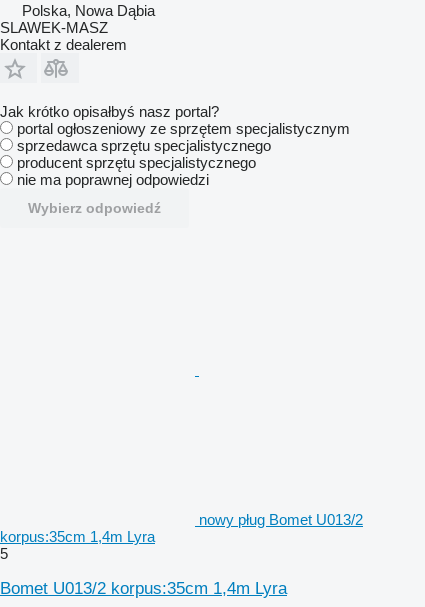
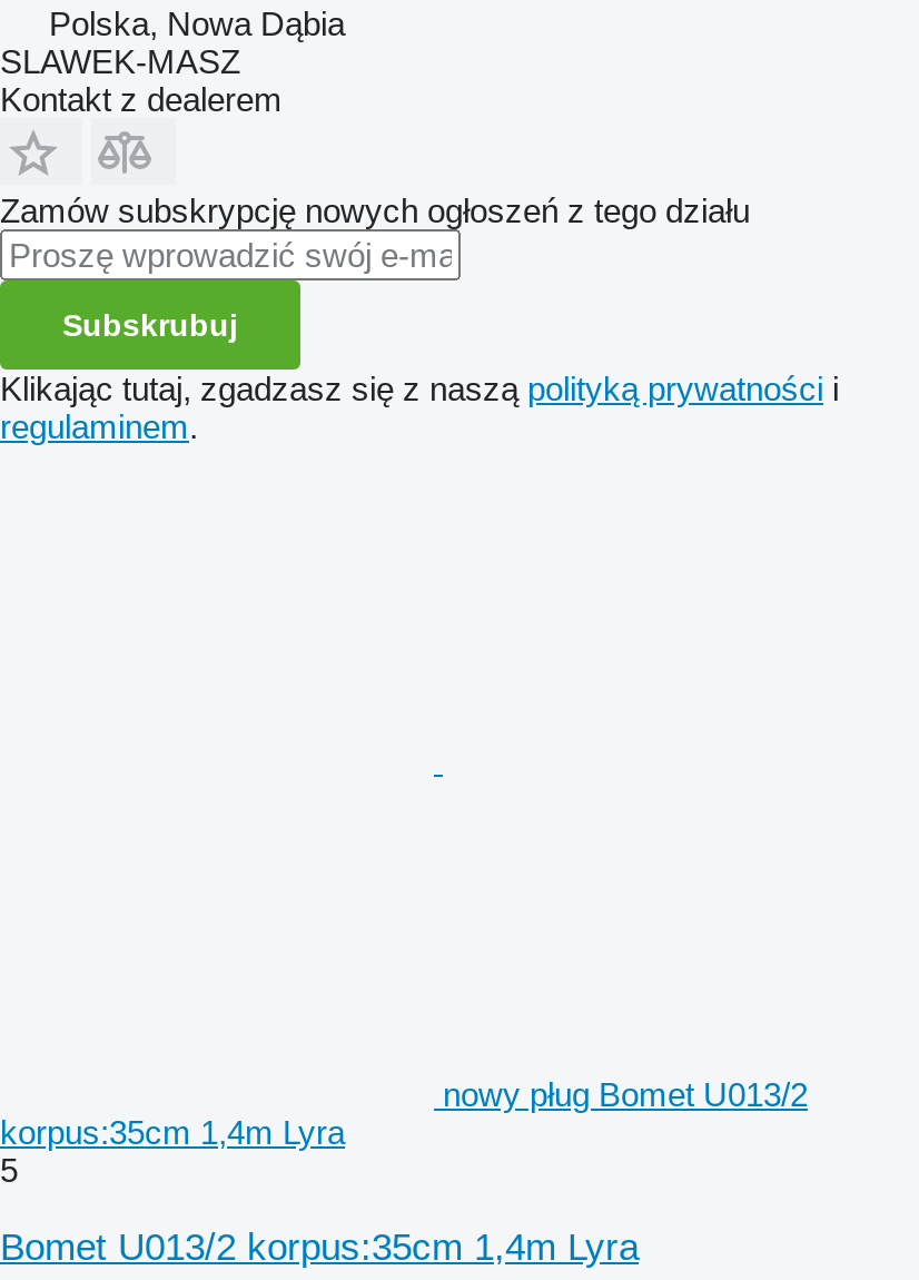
- Jak krótko opisałbyś nasz portal?
- portal ogłoszeniowy ze sprzętem specjalistycznym
- sprzedawca sprzętu specjalistycznego
- producent sprzętu specjalistycznego
- nie ma poprawnej odpowiedzi
- Wybierz odpowiedź
+ Zamów subskrypcję nowych ogłoszeń z tego działu
+ Subskrubuj
+ Klikając tutaj, zgadzasz się z naszą polityką prywatności i
+ regulaminem.
